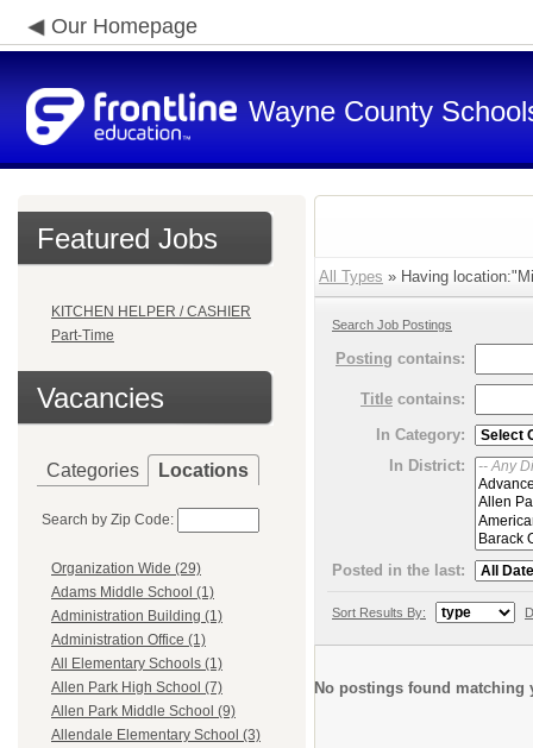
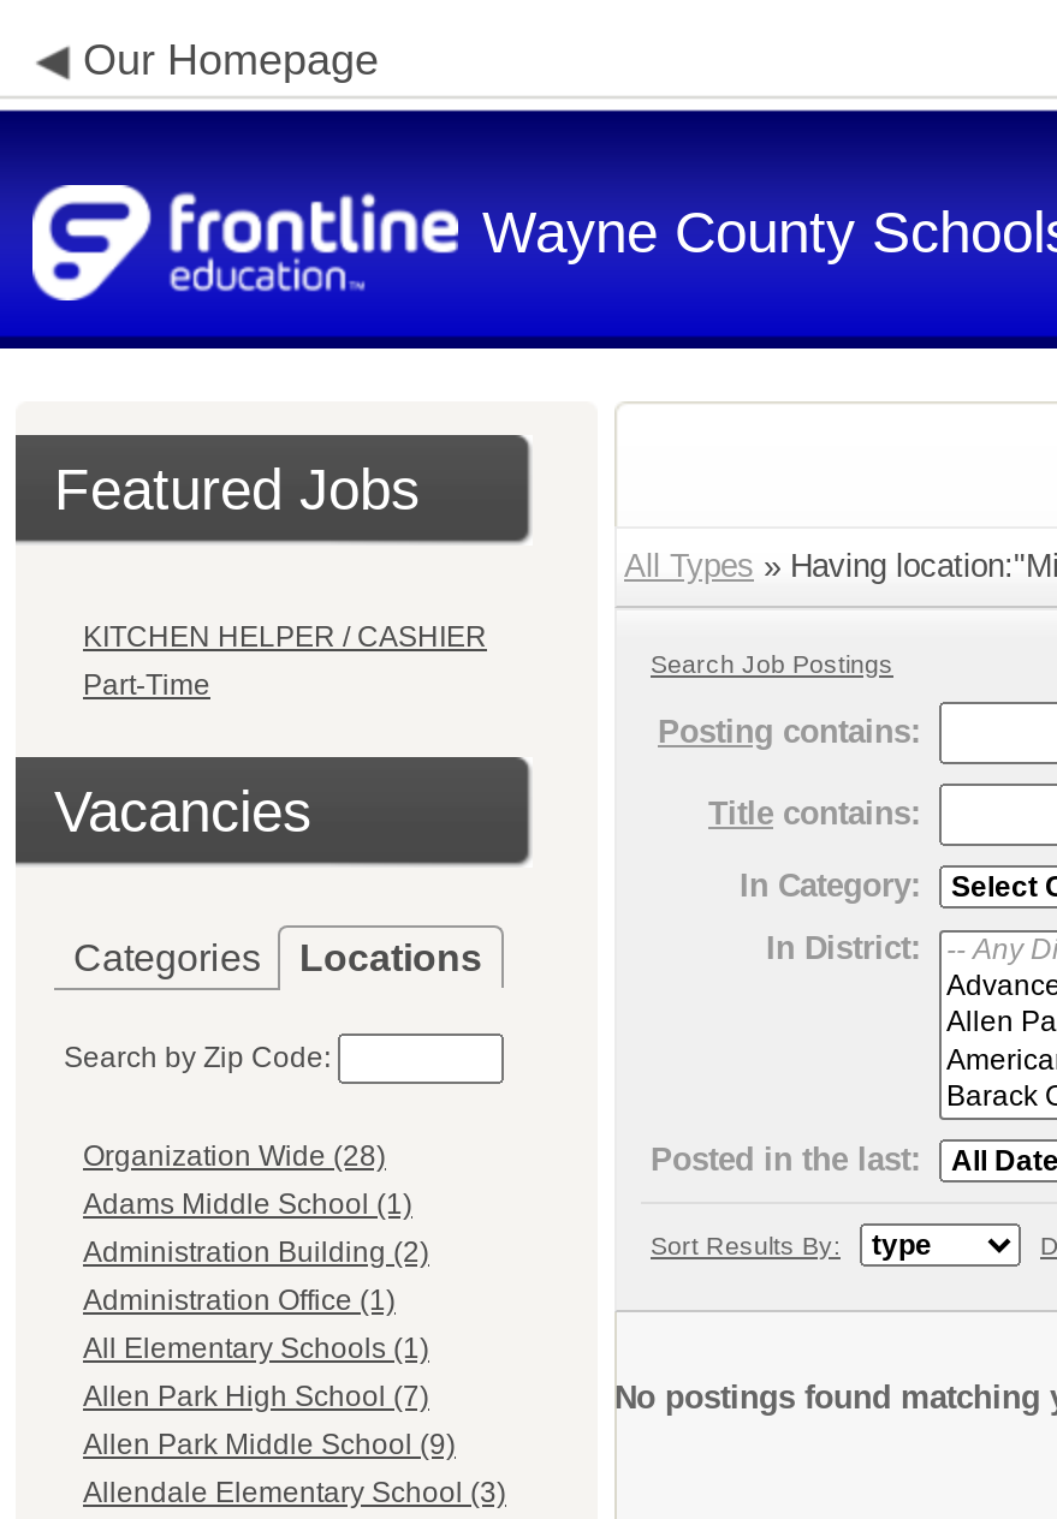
- Organization Wide (29)
+ Organization Wide (28)

- Administration Building (1)
+ Administration Building (2)
